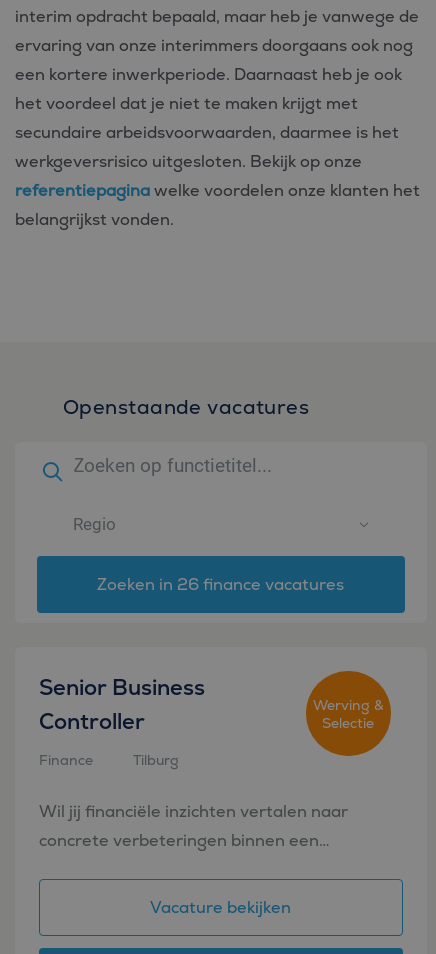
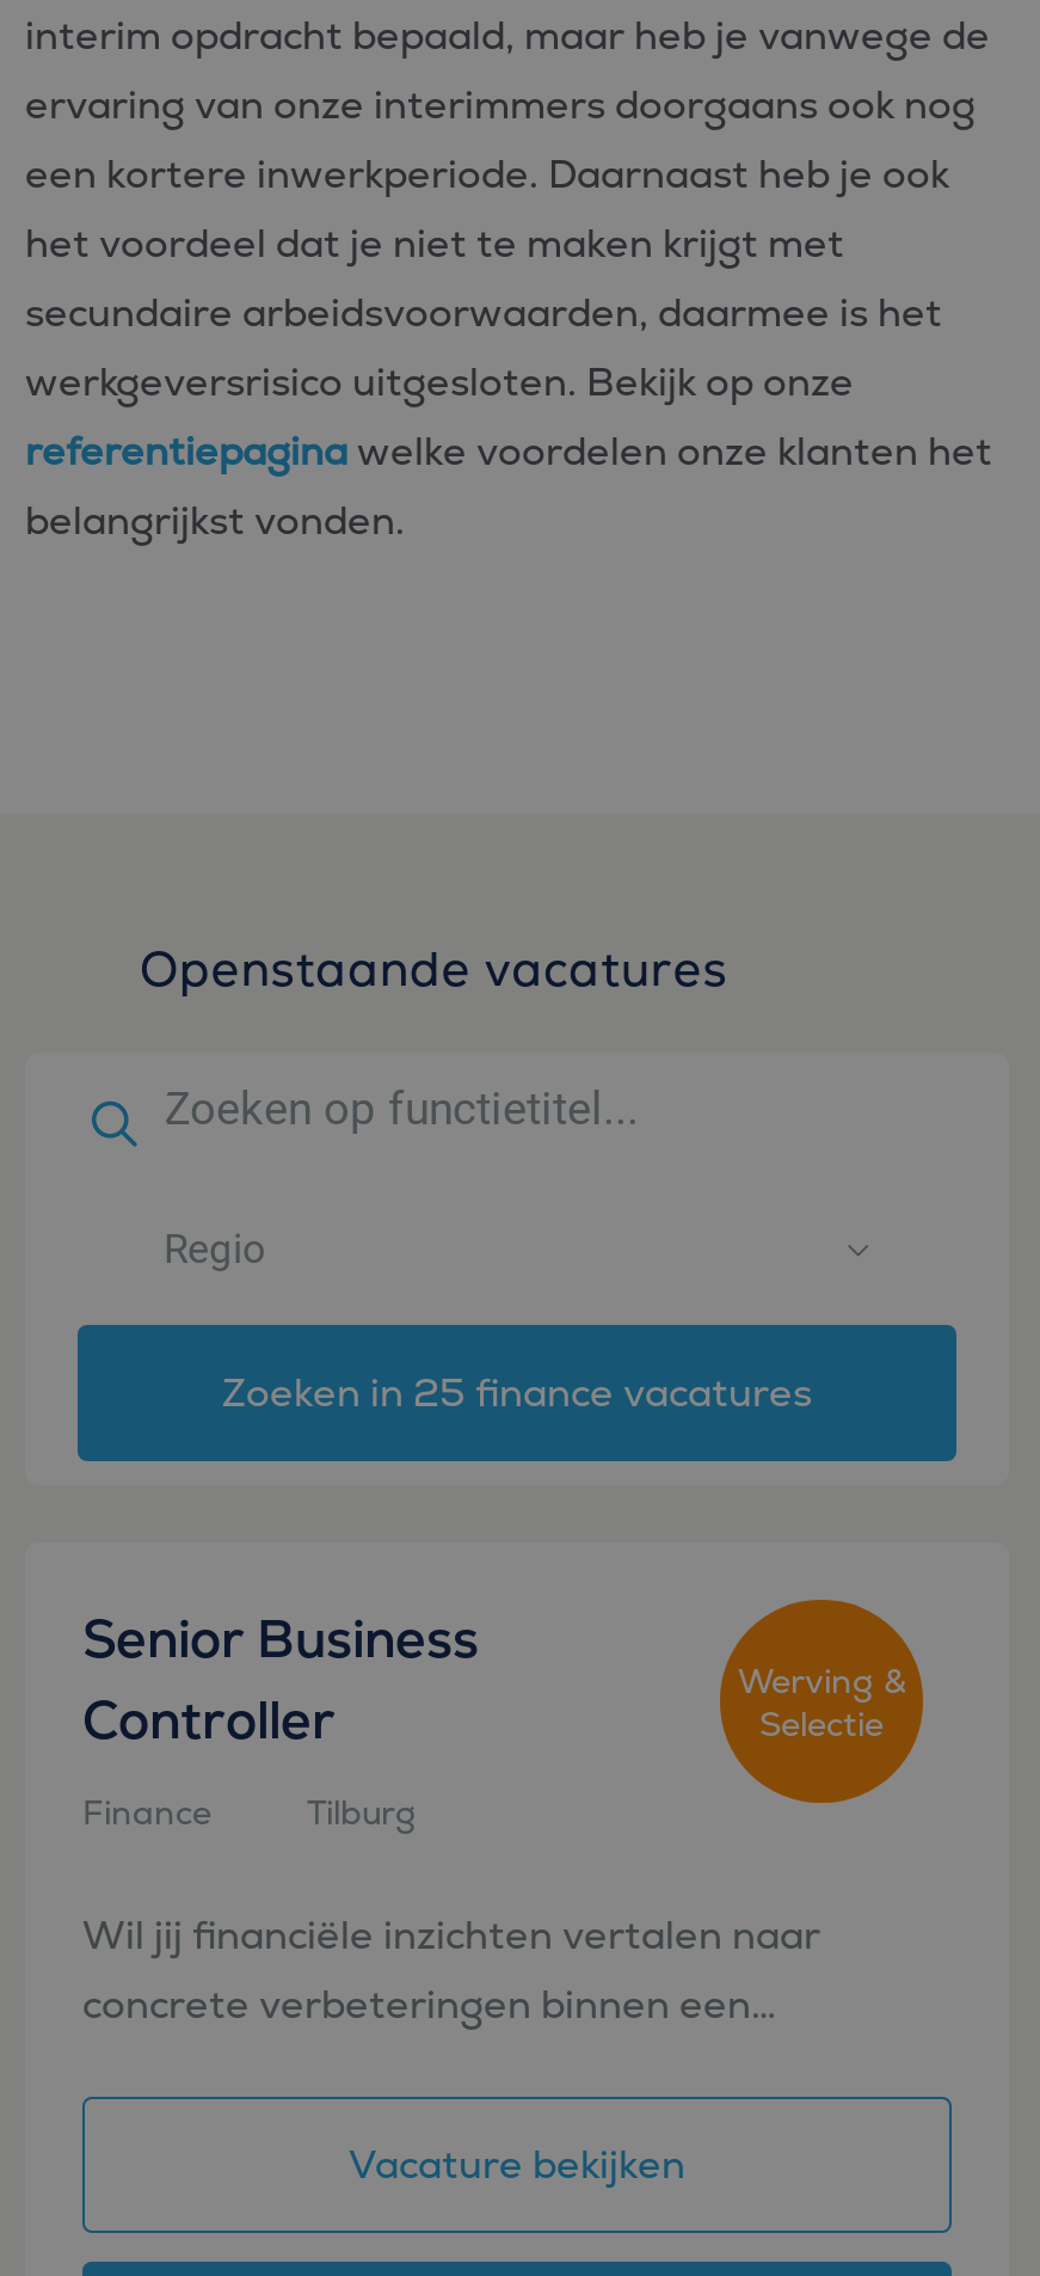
- Zoeken in 26 finance vacatures
+ Zoeken in 25 finance vacatures
